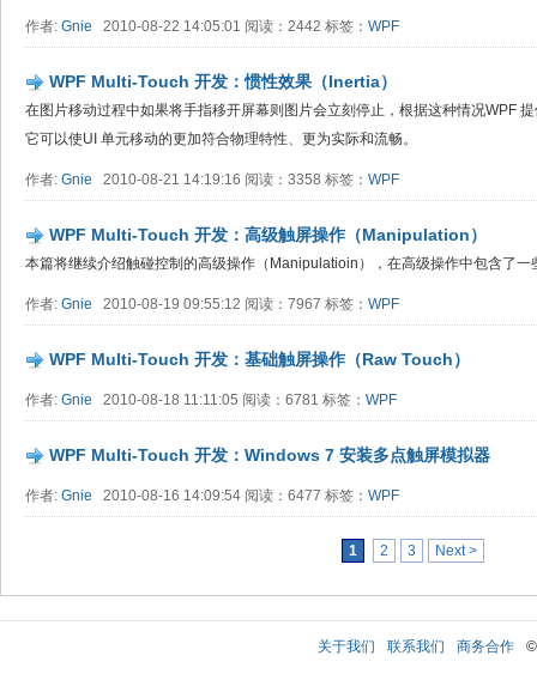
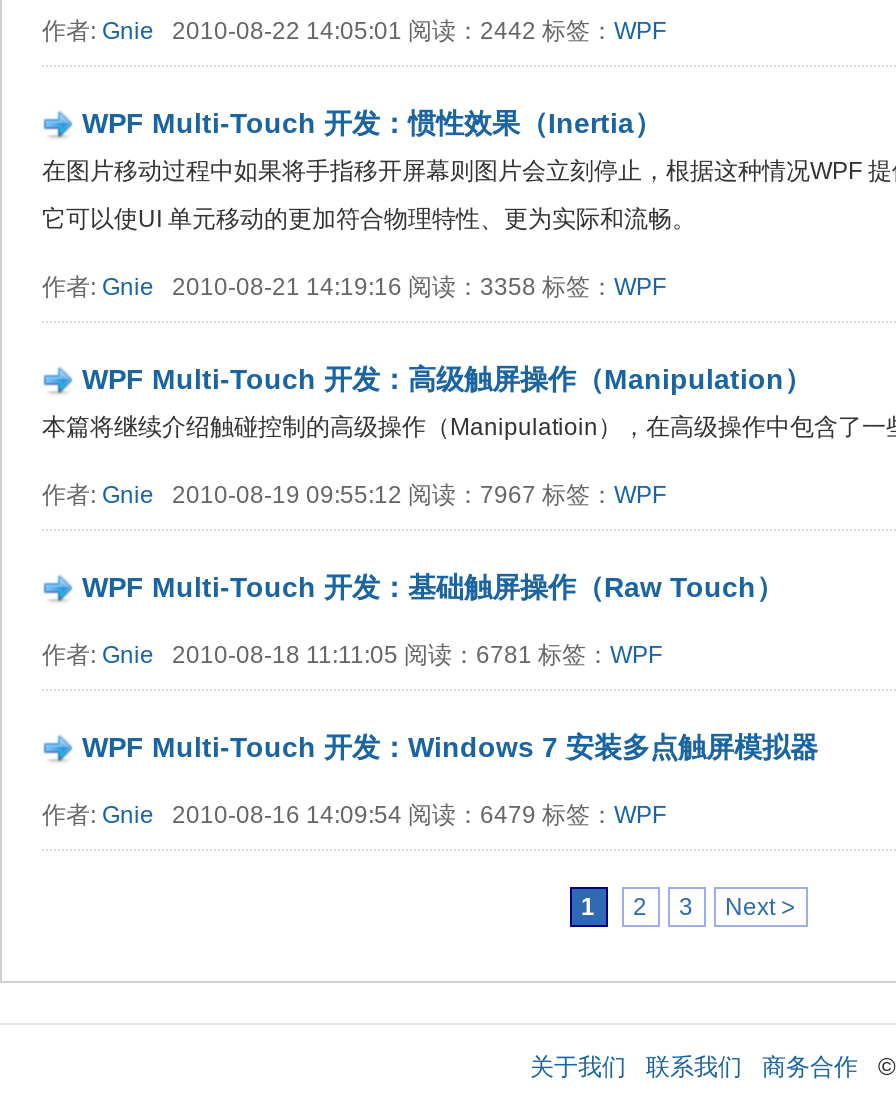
- 作者: Gnie 2010-08-16 14:09:54 阅读：6477 标签：WPF
+ 作者: Gnie 2010-08-16 14:09:54 阅读：6479 标签：WPF
